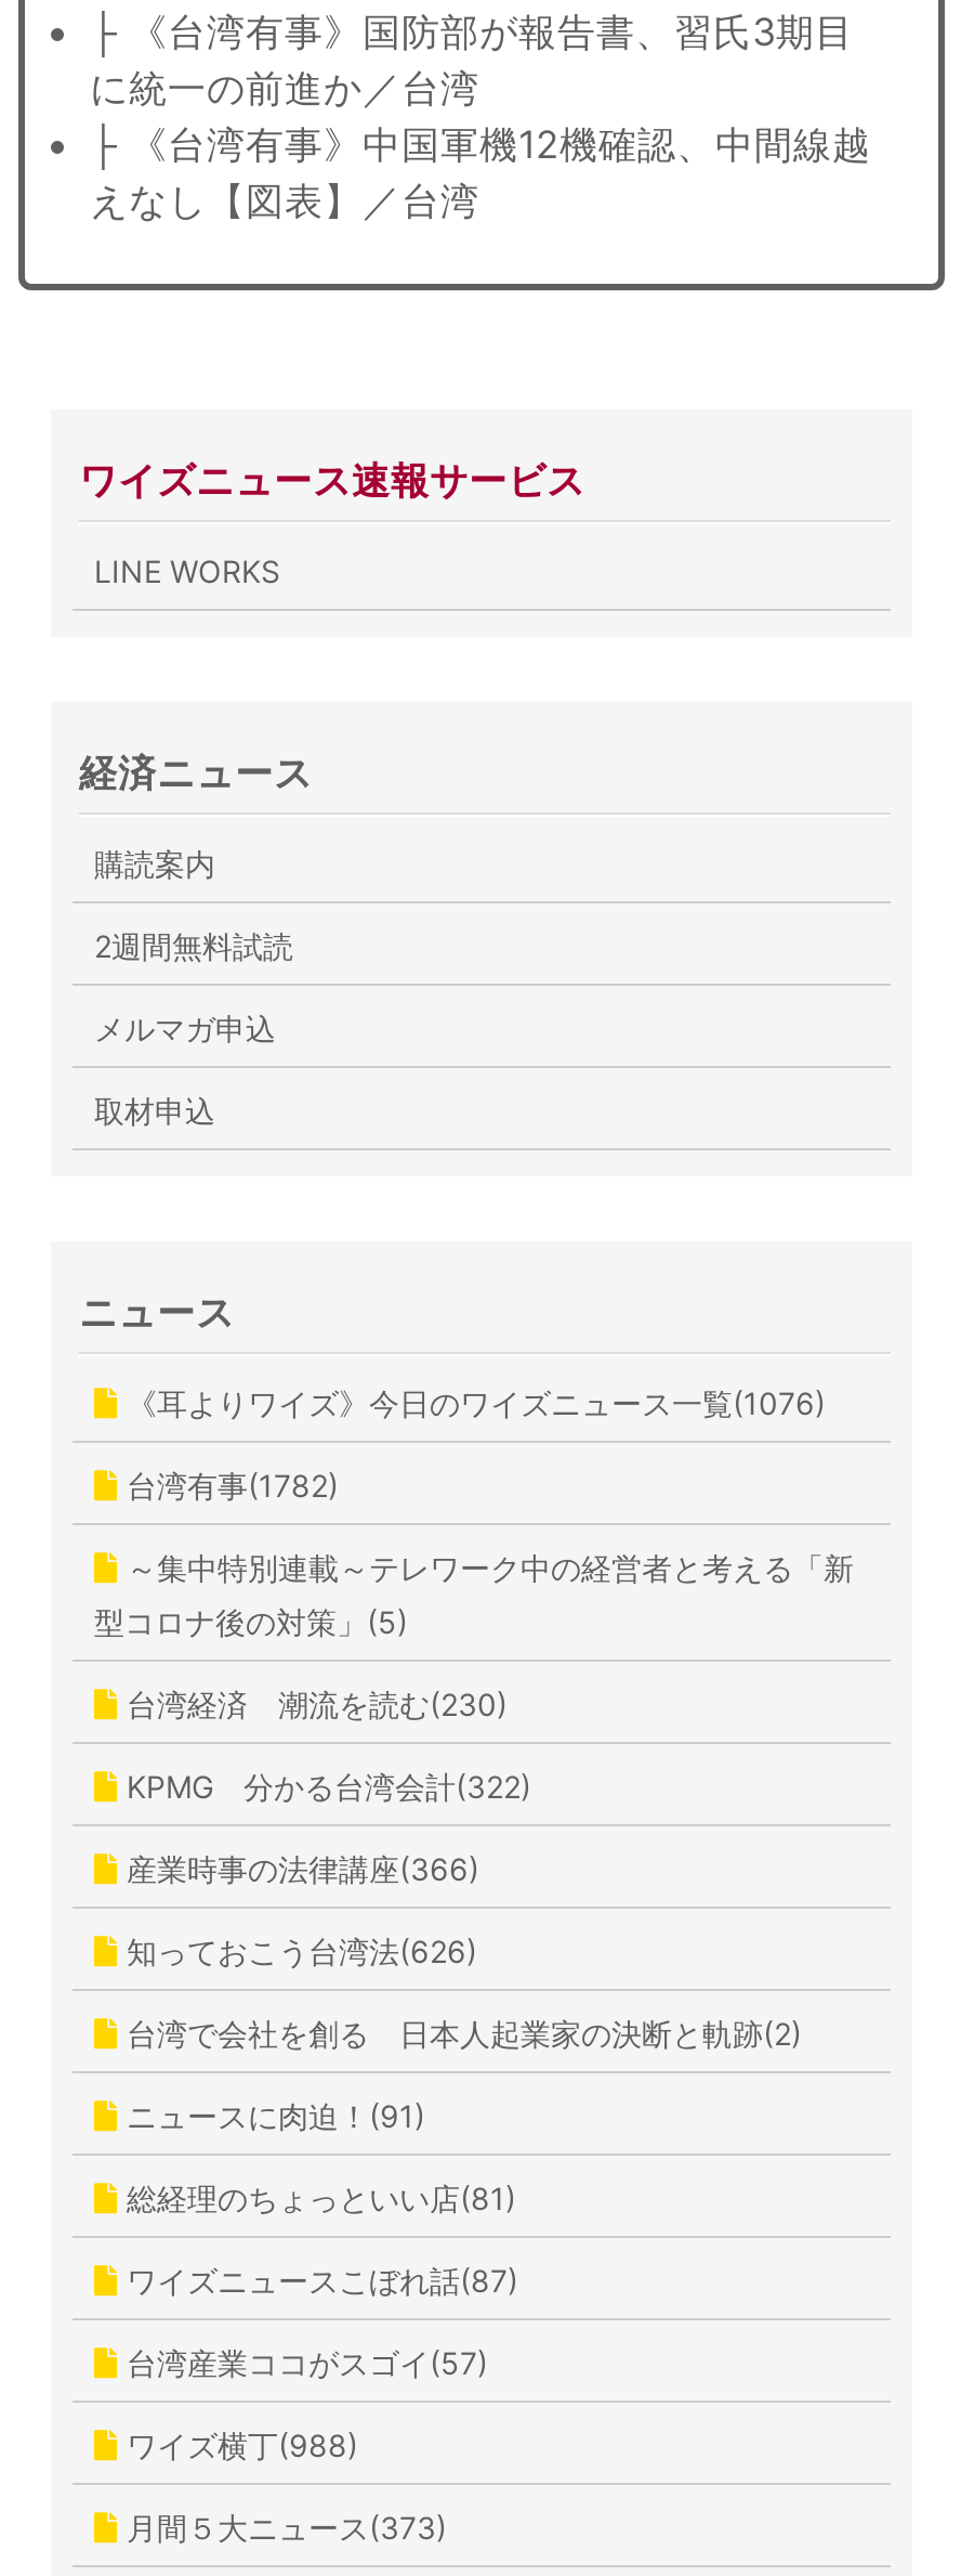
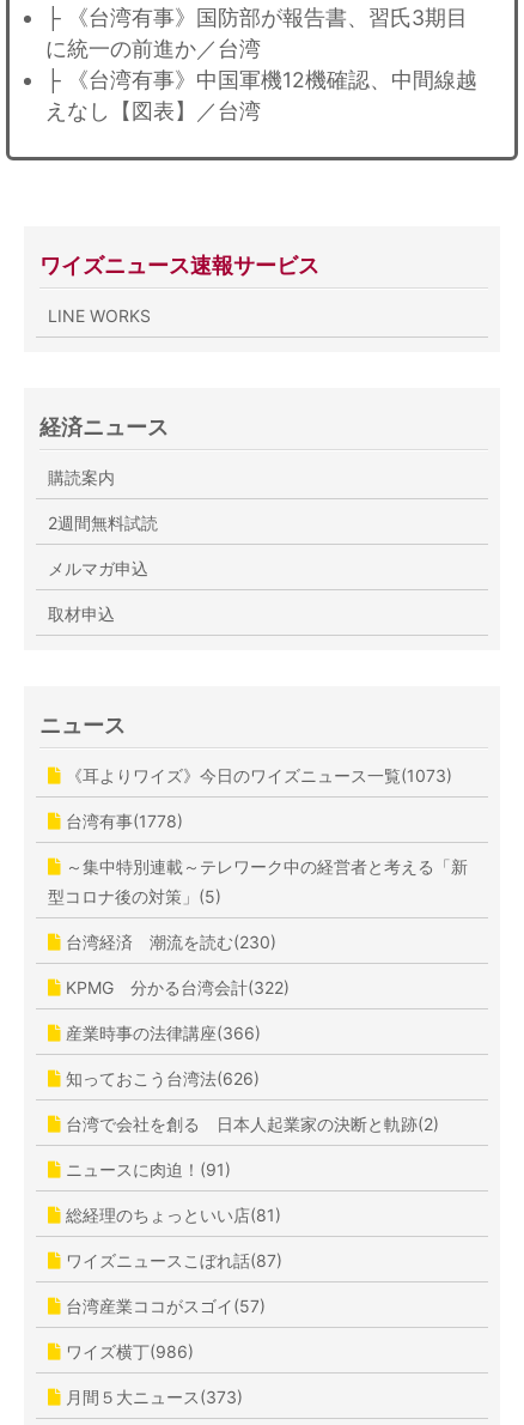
- 《耳よりワイズ》今日のワイズニュース一覧(1076)
+ 《耳よりワイズ》今日のワイズニュース一覧(1073)

- 台湾有事(1782)
+ 台湾有事(1778)

- ワイズ横丁(988)
+ ワイズ横丁(986)
